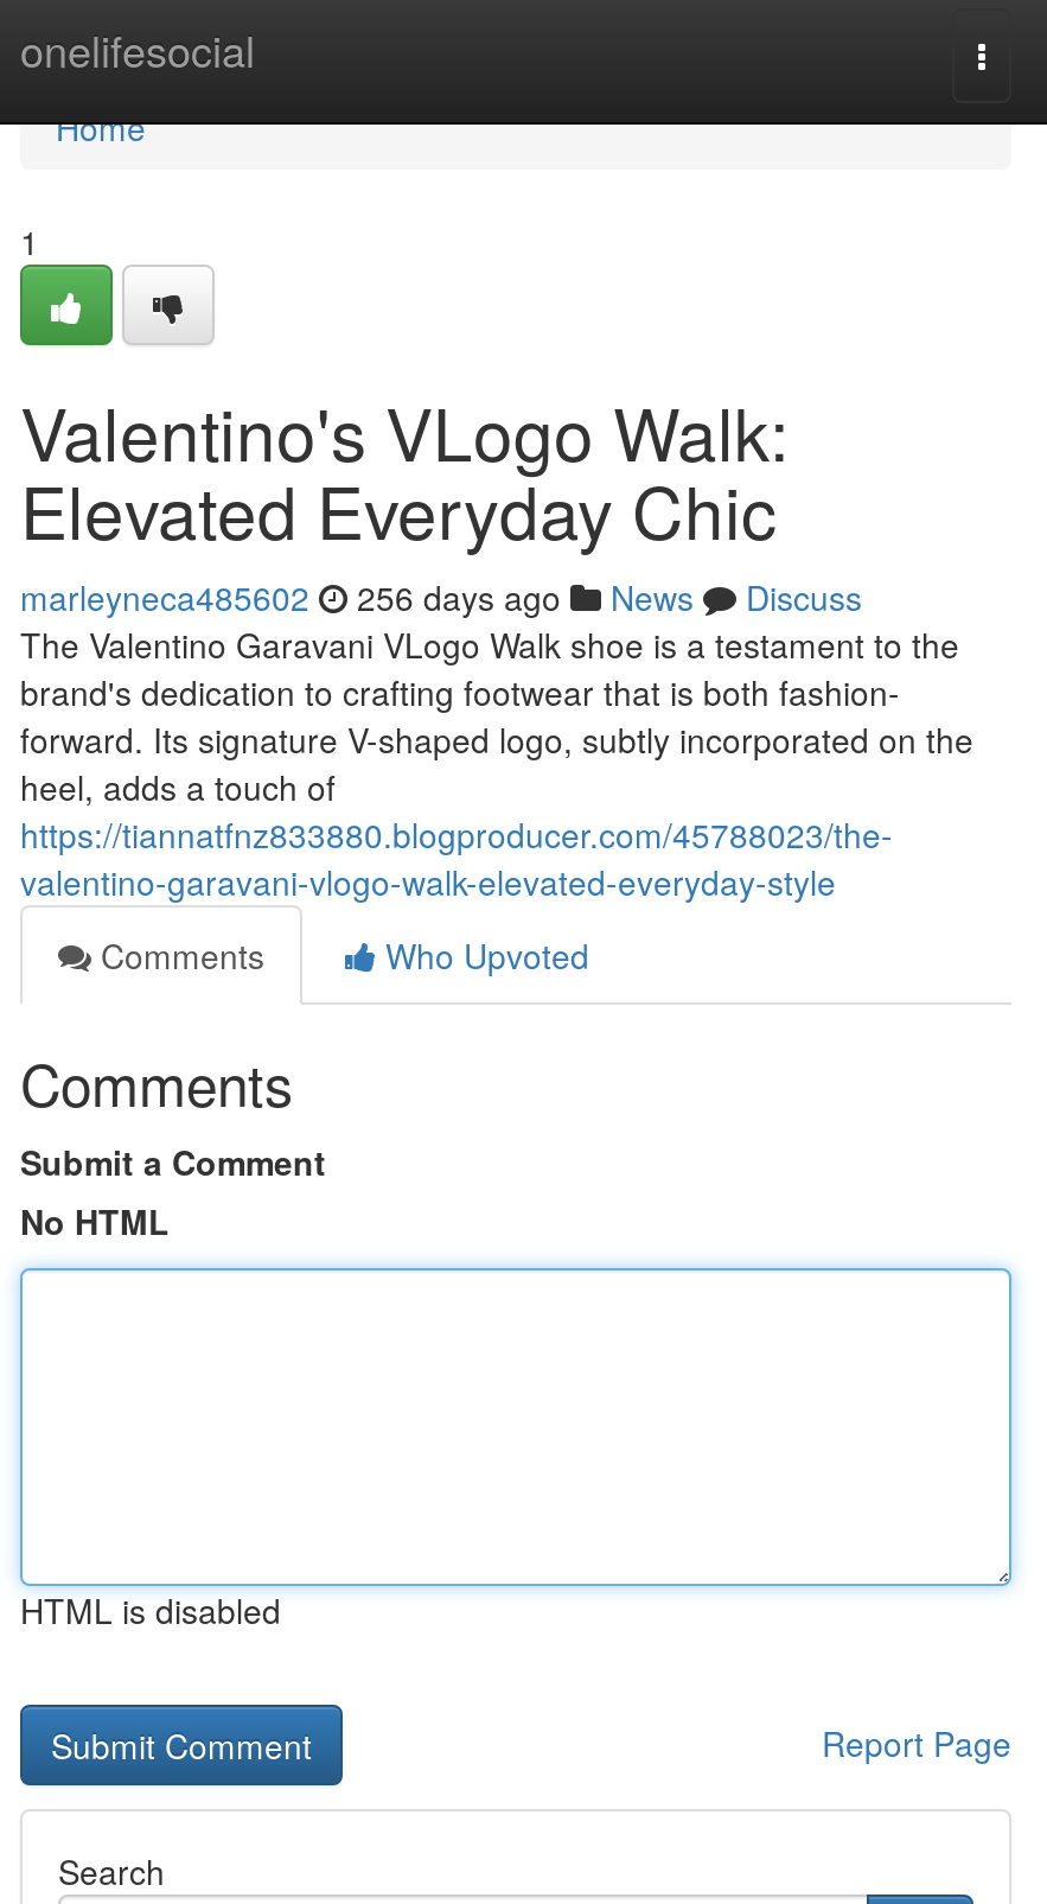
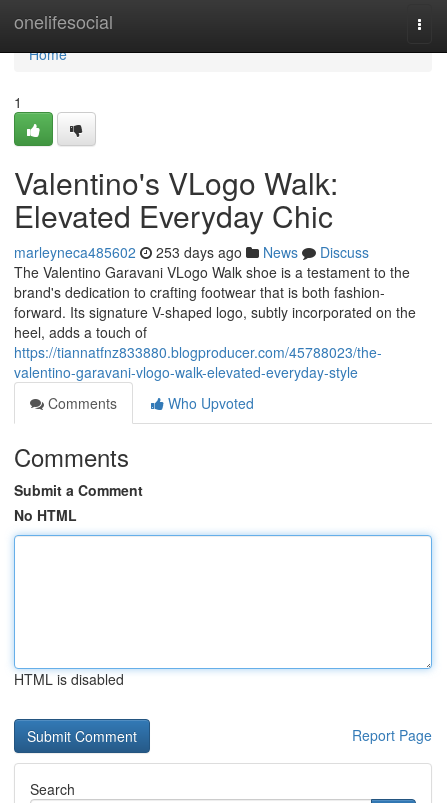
- marleyneca485602 256 days ago News Discuss
+ marleyneca485602 253 days ago News Discuss
